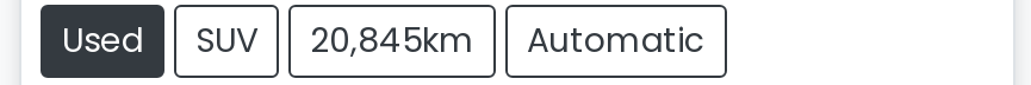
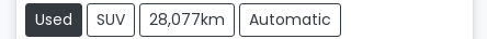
- Used SUV 20,845km Automatic
+ Used SUV 28,077km Automatic
